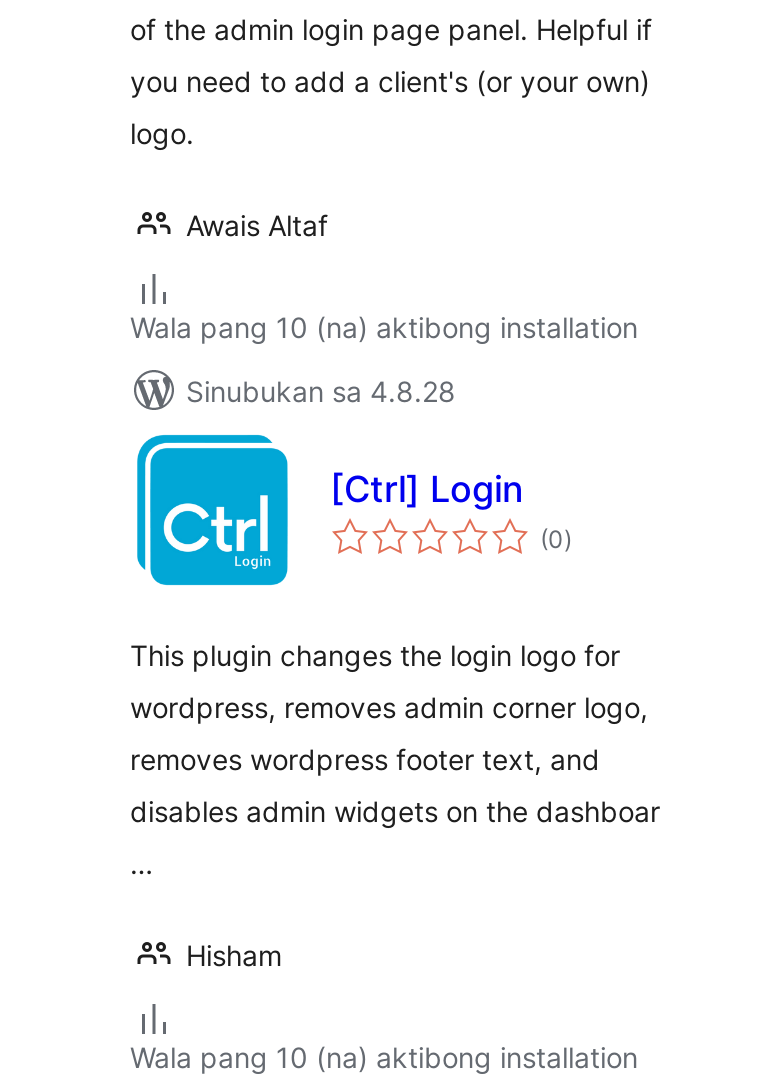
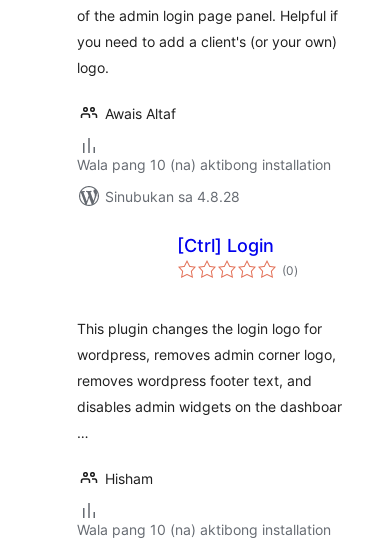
- [image]
